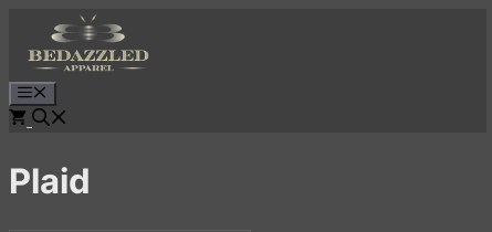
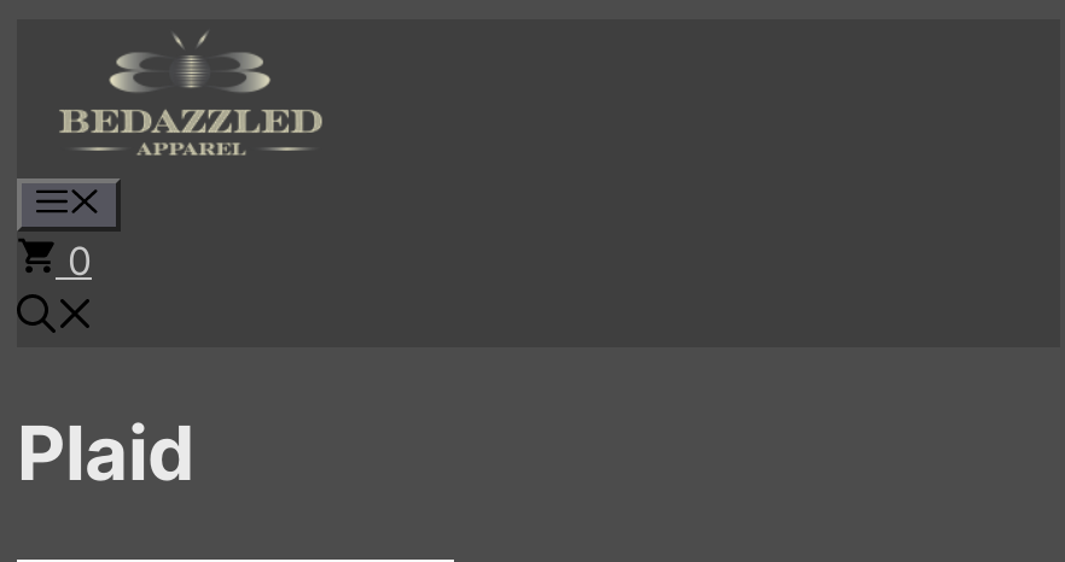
+ 0
